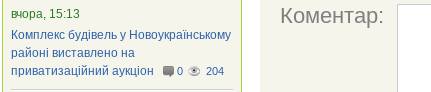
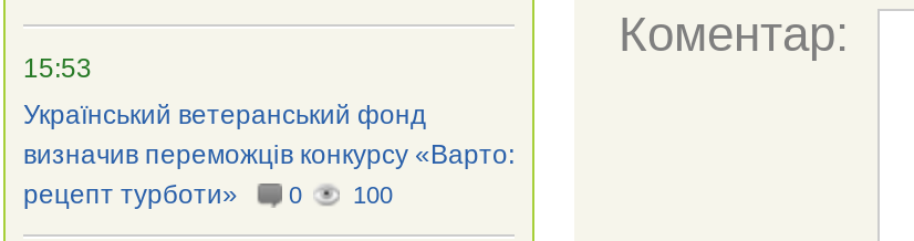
- вчора, 15:13
+ 15:53

- Комплекс будівель у Новоукраїнському
- районі виставлено на
- приватизаційний аукціон
+ Український ветеранський фонд
+ визначив переможців конкурсу «Варто:
+ рецепт турботи»

- 204
+ 100
